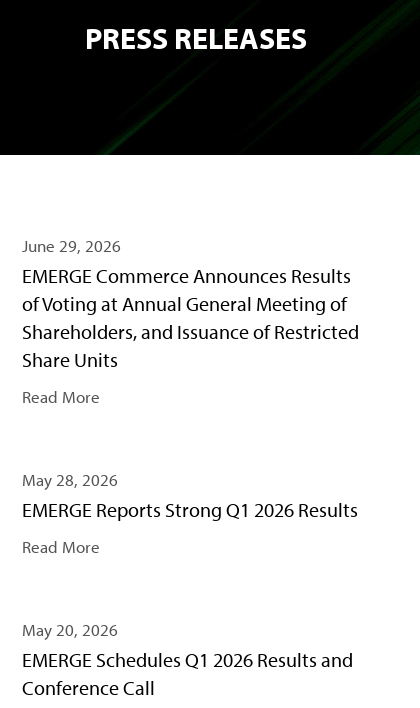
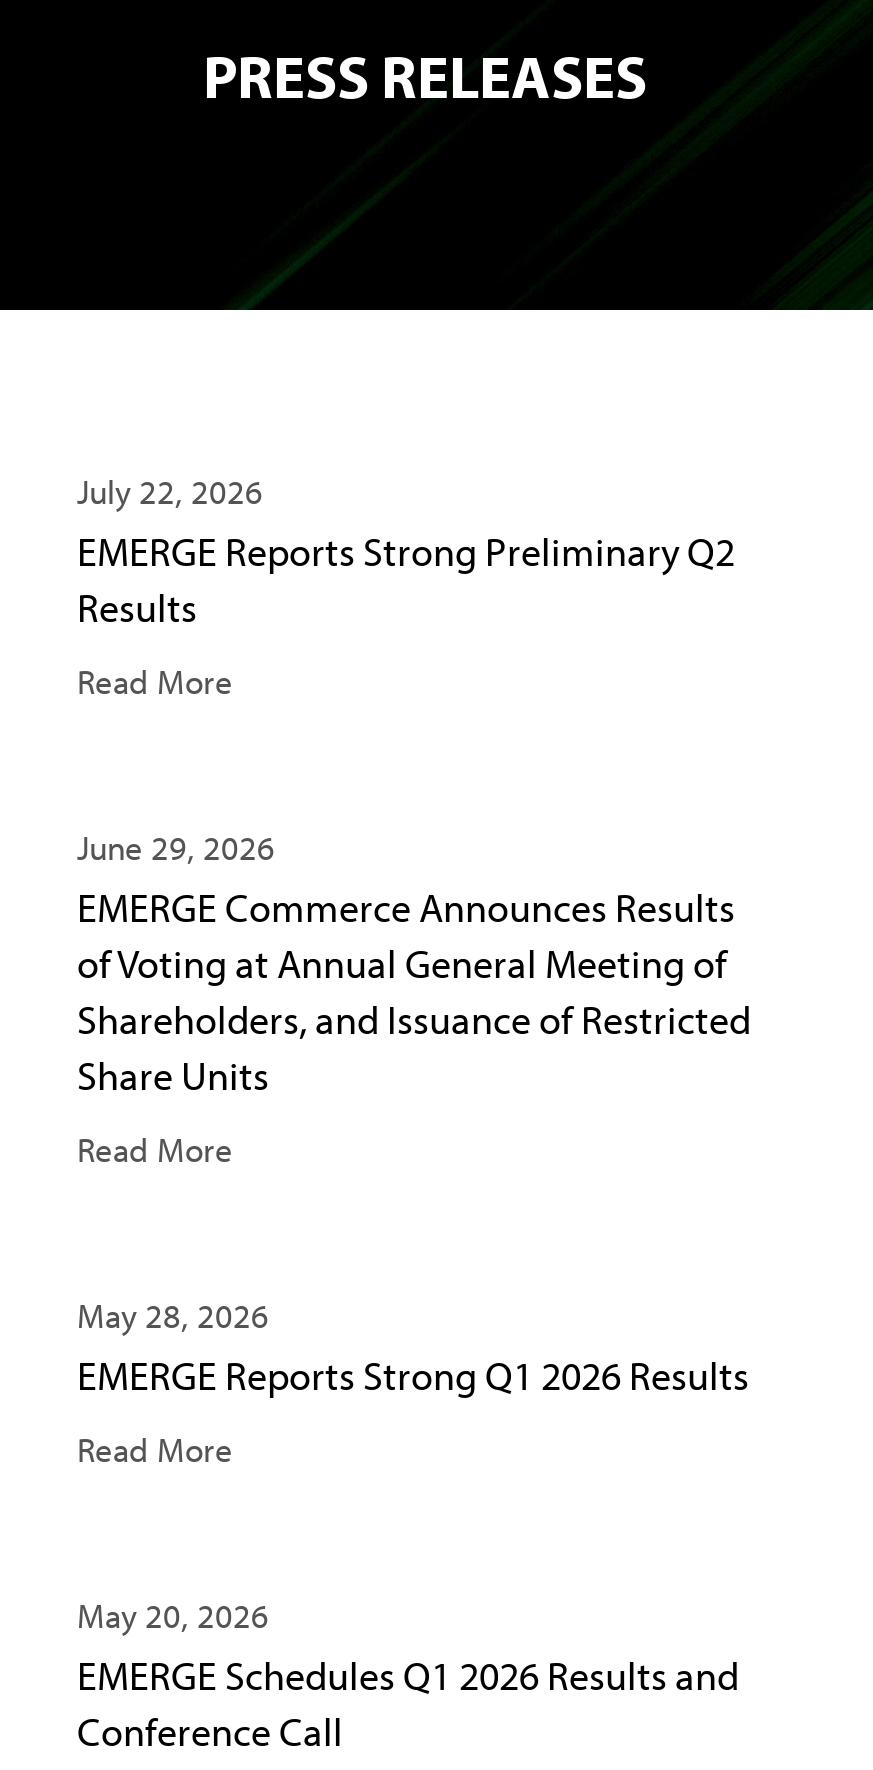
+ July 22, 2026
+ EMERGE Reports Strong Preliminary Q2
+ Results
+ Read More
